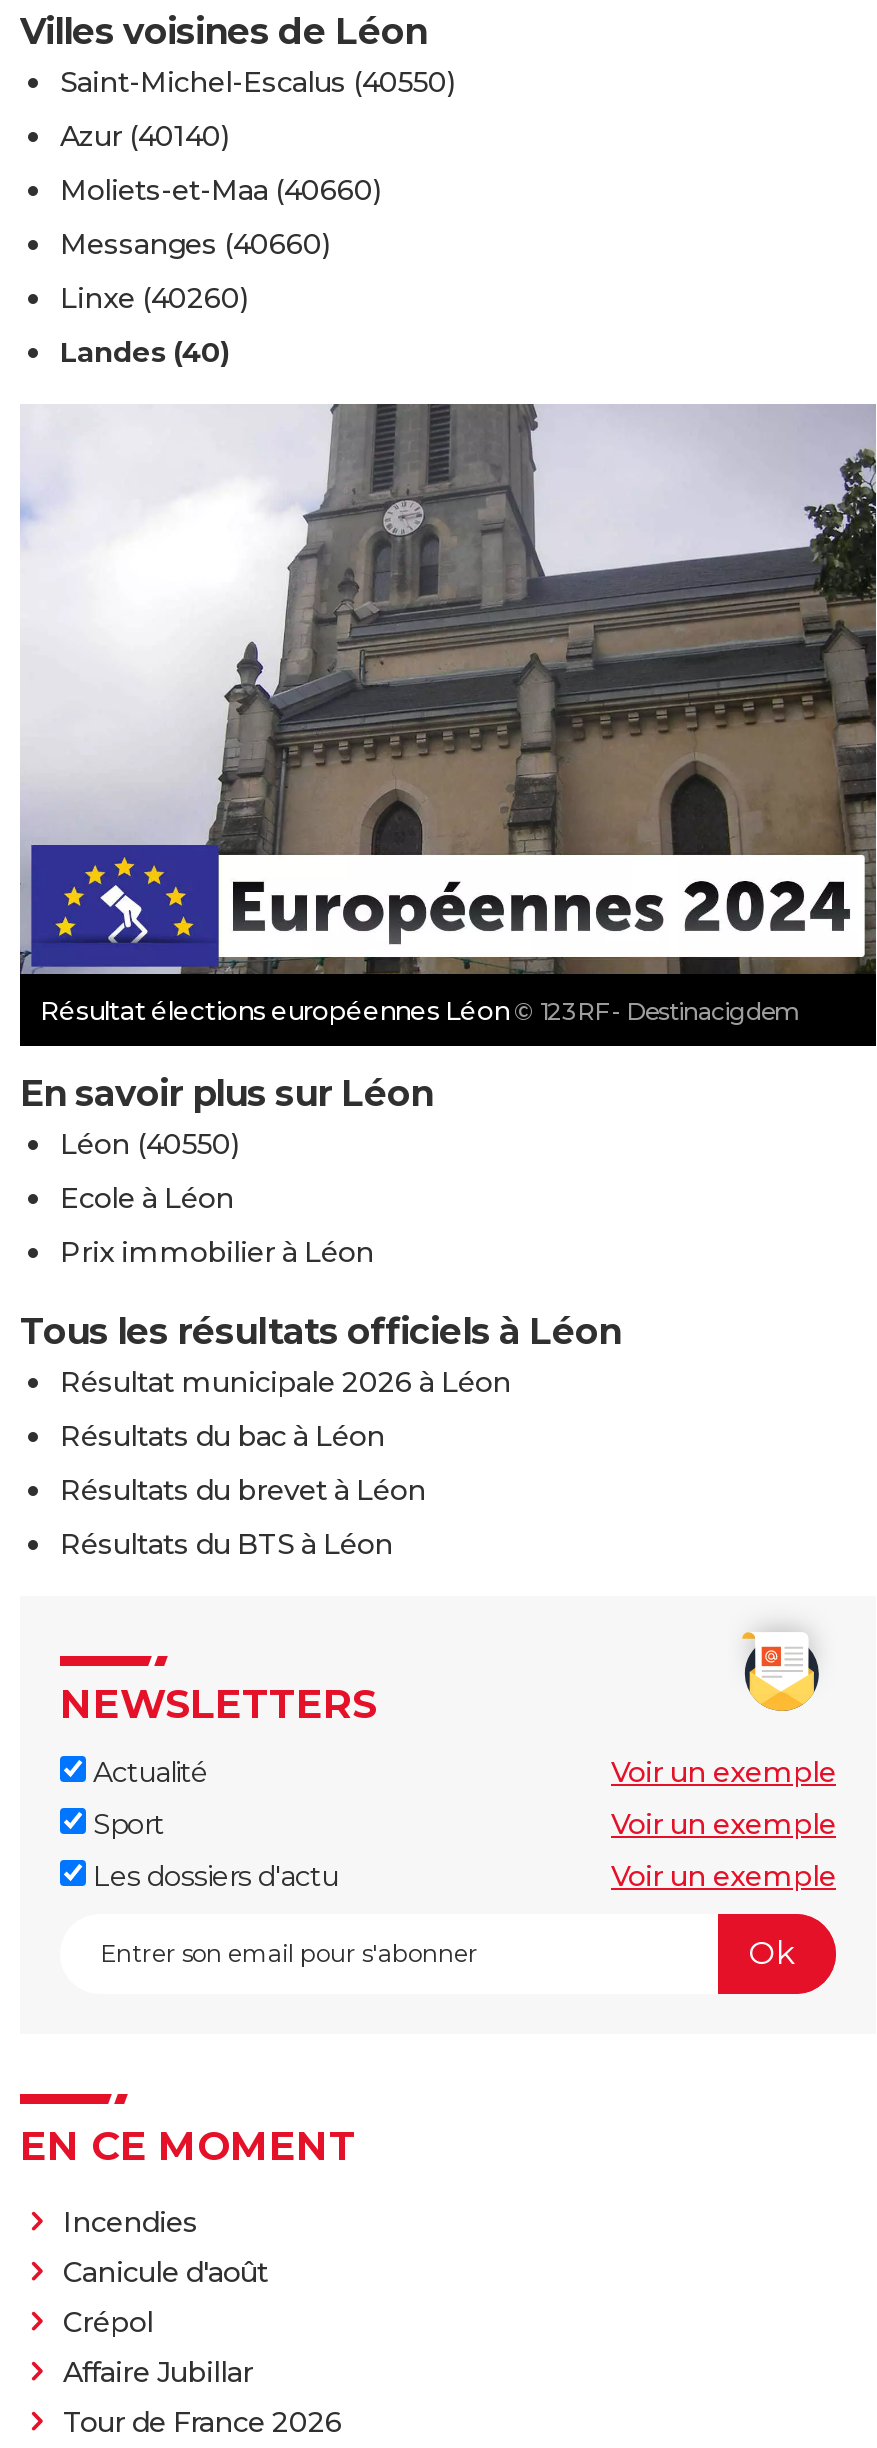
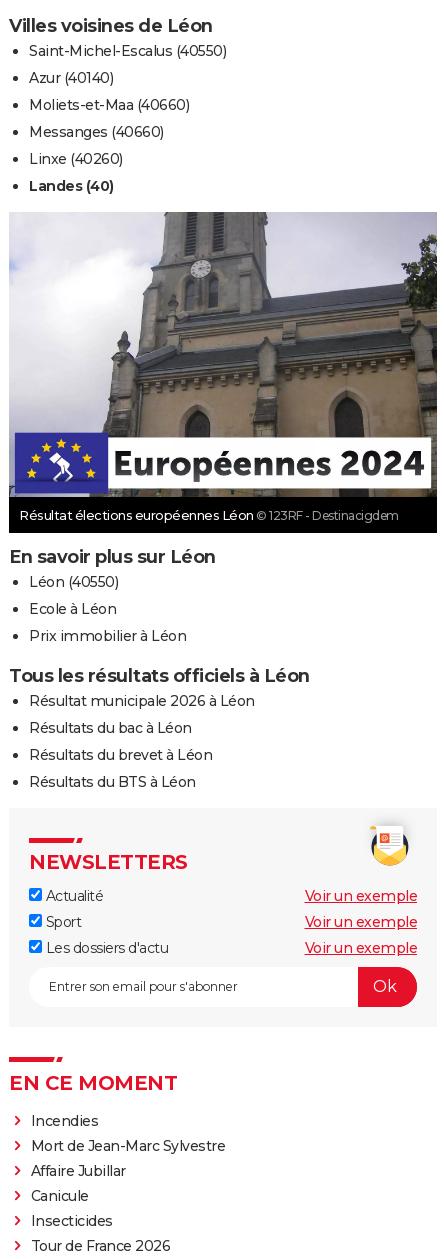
- Canicule d'août
- Crépol
+ Mort de Jean-Marc Sylvestre

moved up: Affaire Jubillar

+ Canicule
+ Insecticides
